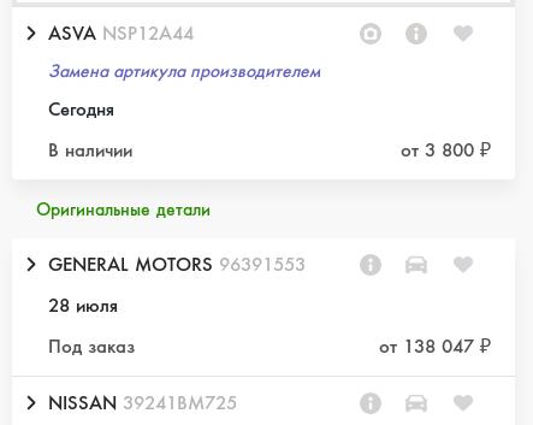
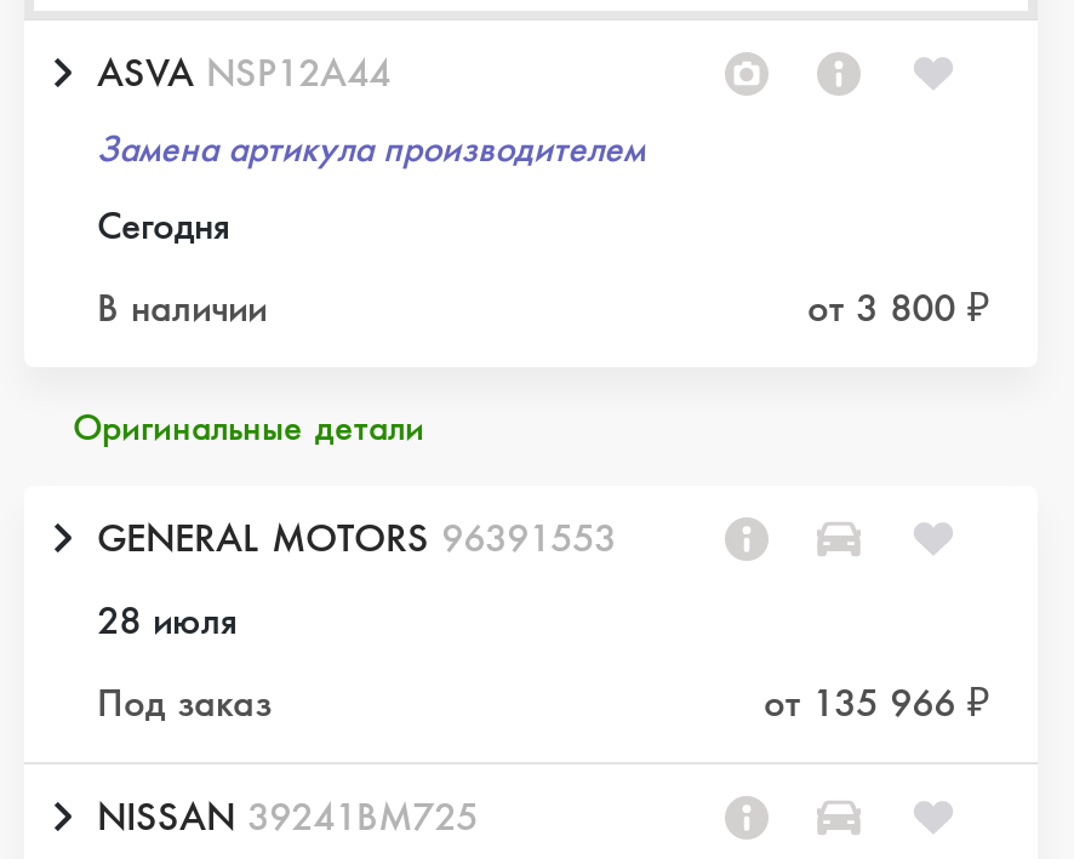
- от 138 047 ₽
+ от 135 966 ₽
